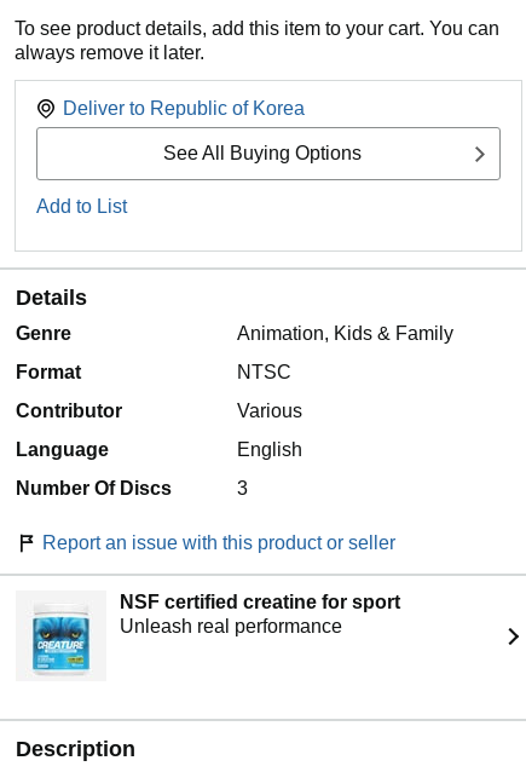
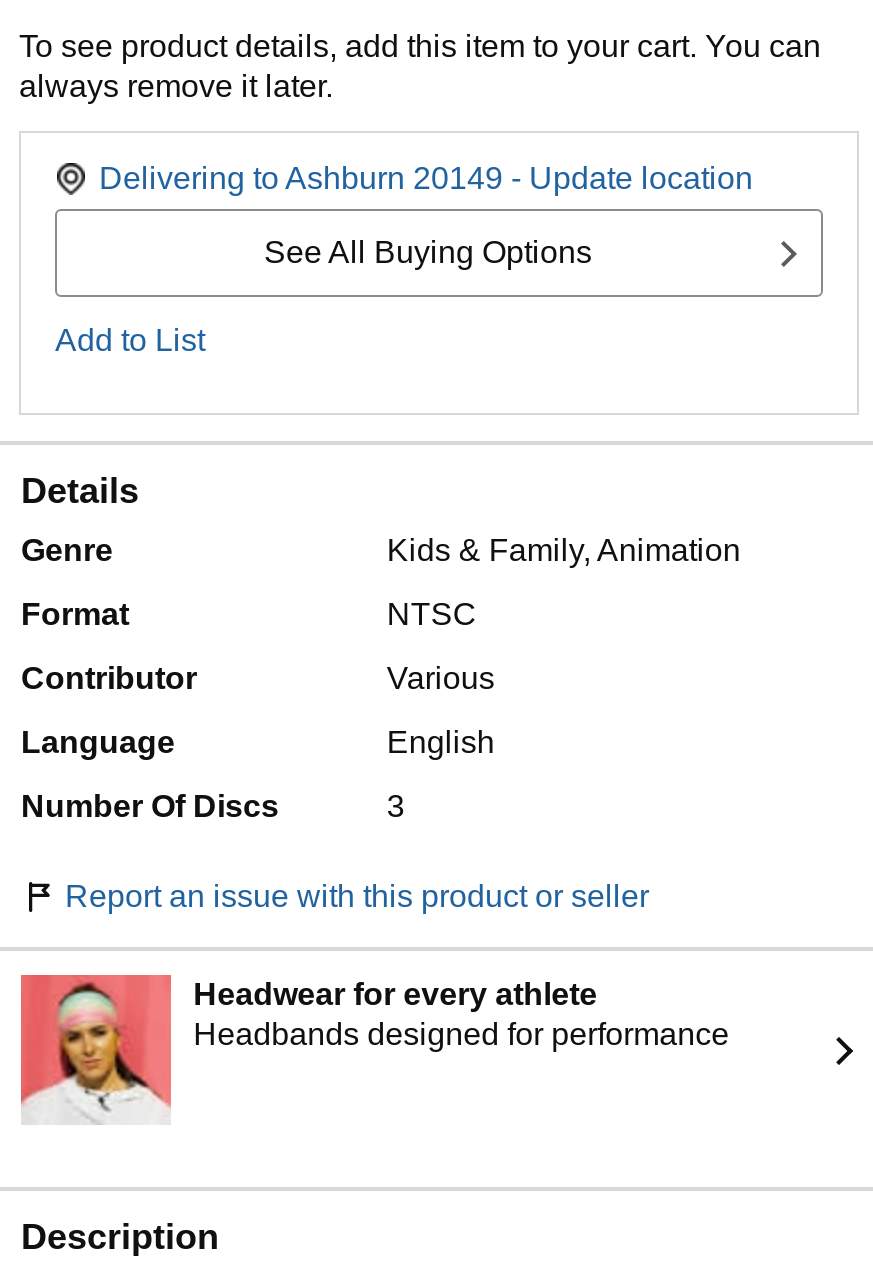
- Deliver to Republic of Korea
+ Delivering to Ashburn 20149 - Update location

- Animation, Kids & Family
+ Kids & Family, Animation

- [image]
- NSF certified creatine for sport
- Unleash real performance
+ [image]
+ Headwear for every athlete
+ Headbands designed for performance
